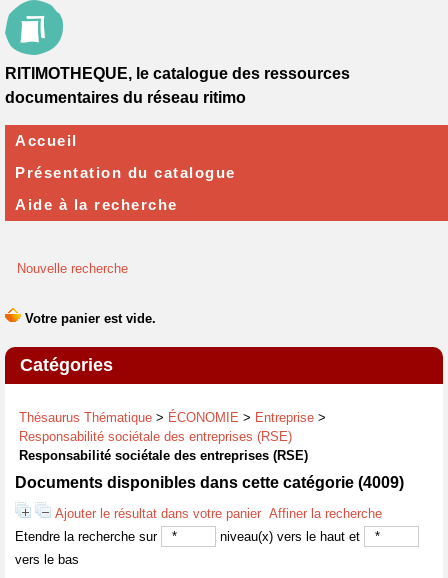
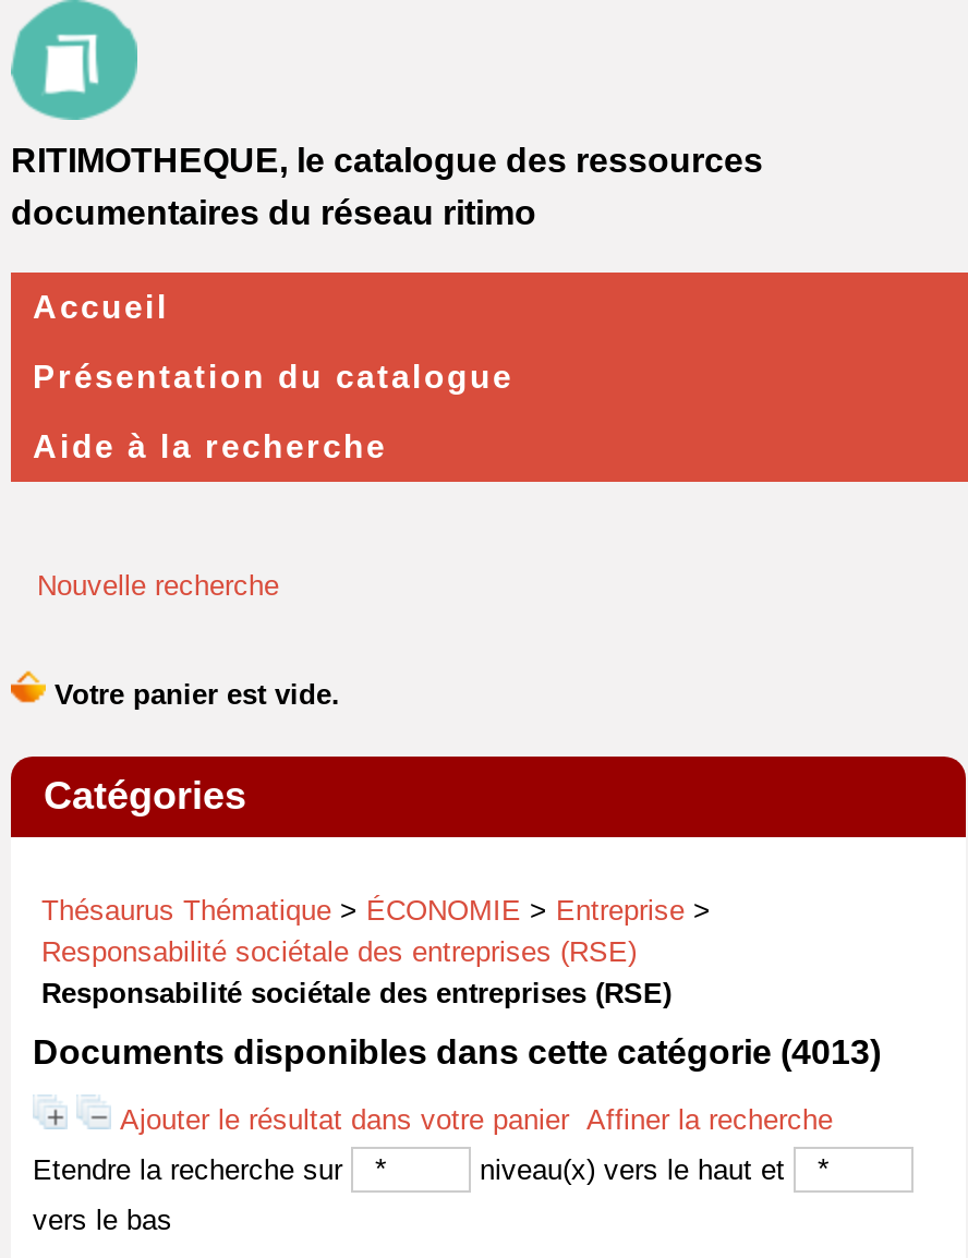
- Documents disponibles dans cette catégorie (4009)
+ Documents disponibles dans cette catégorie (4013)
